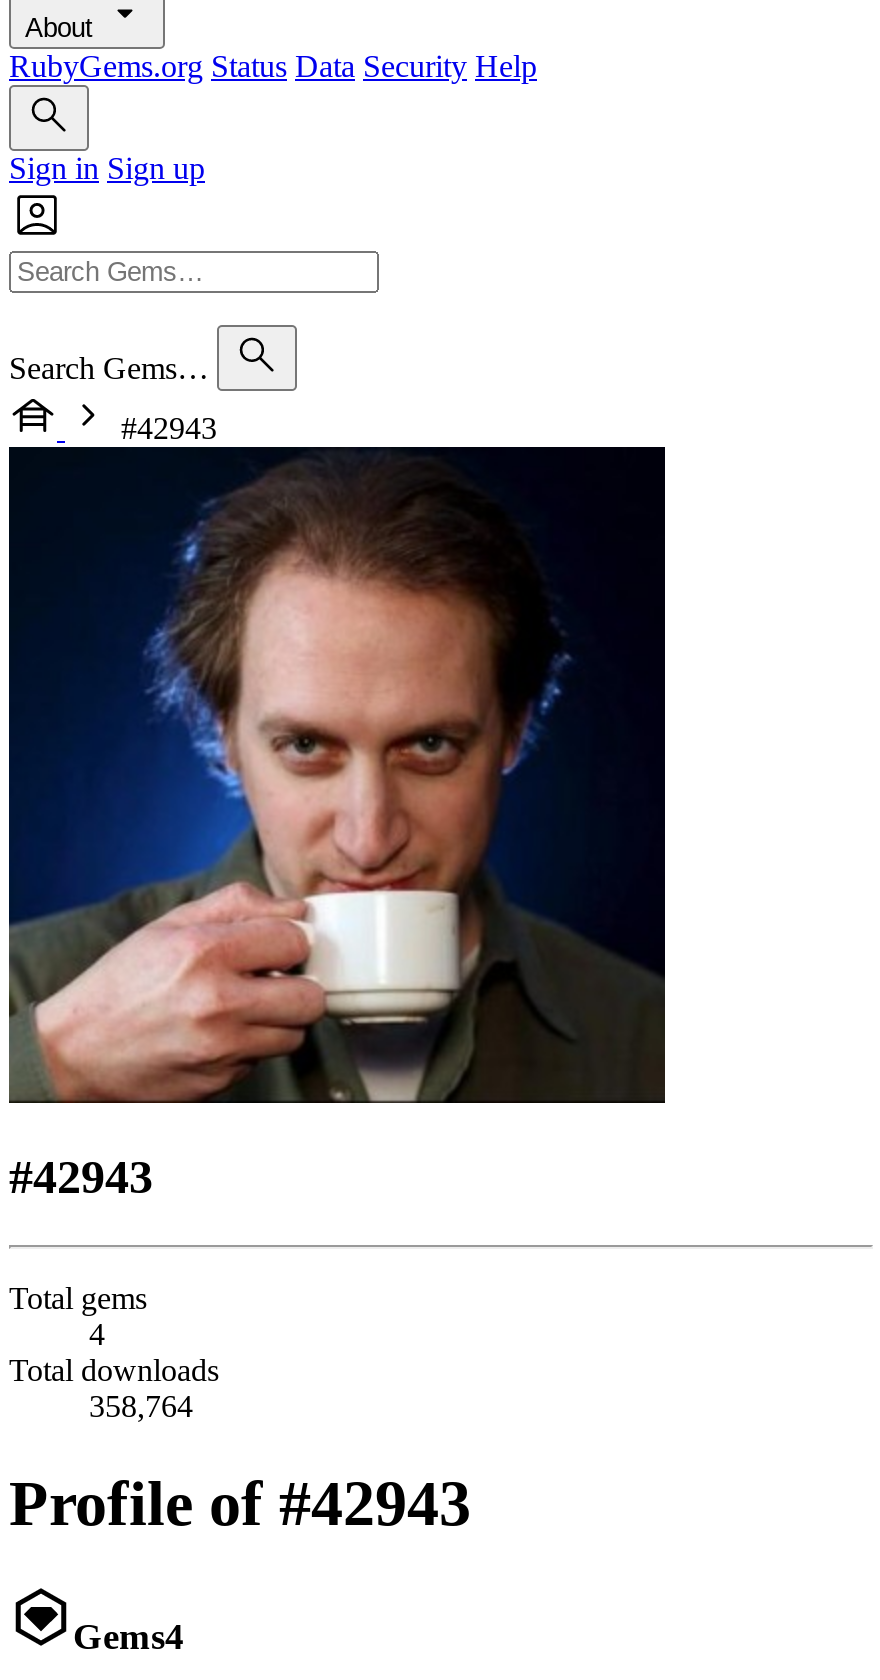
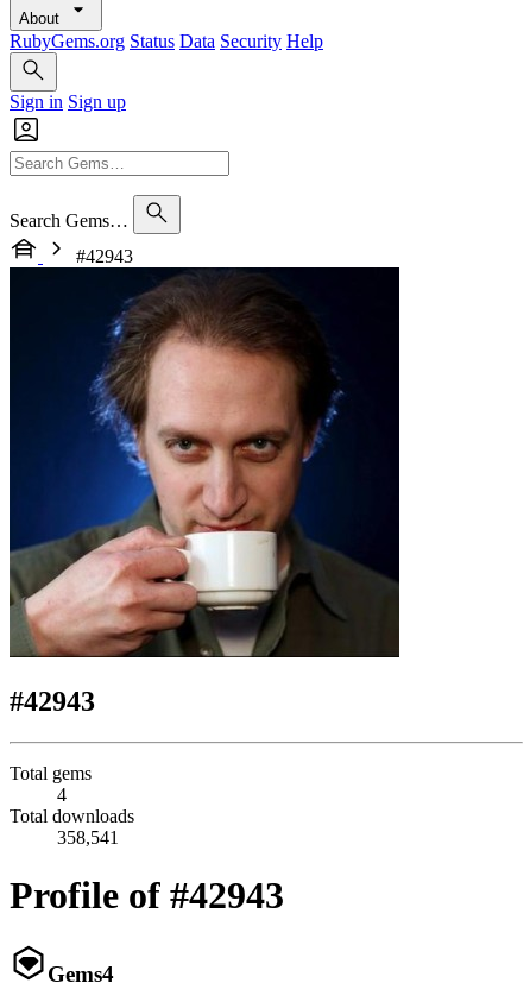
- 358,764
+ 358,541
